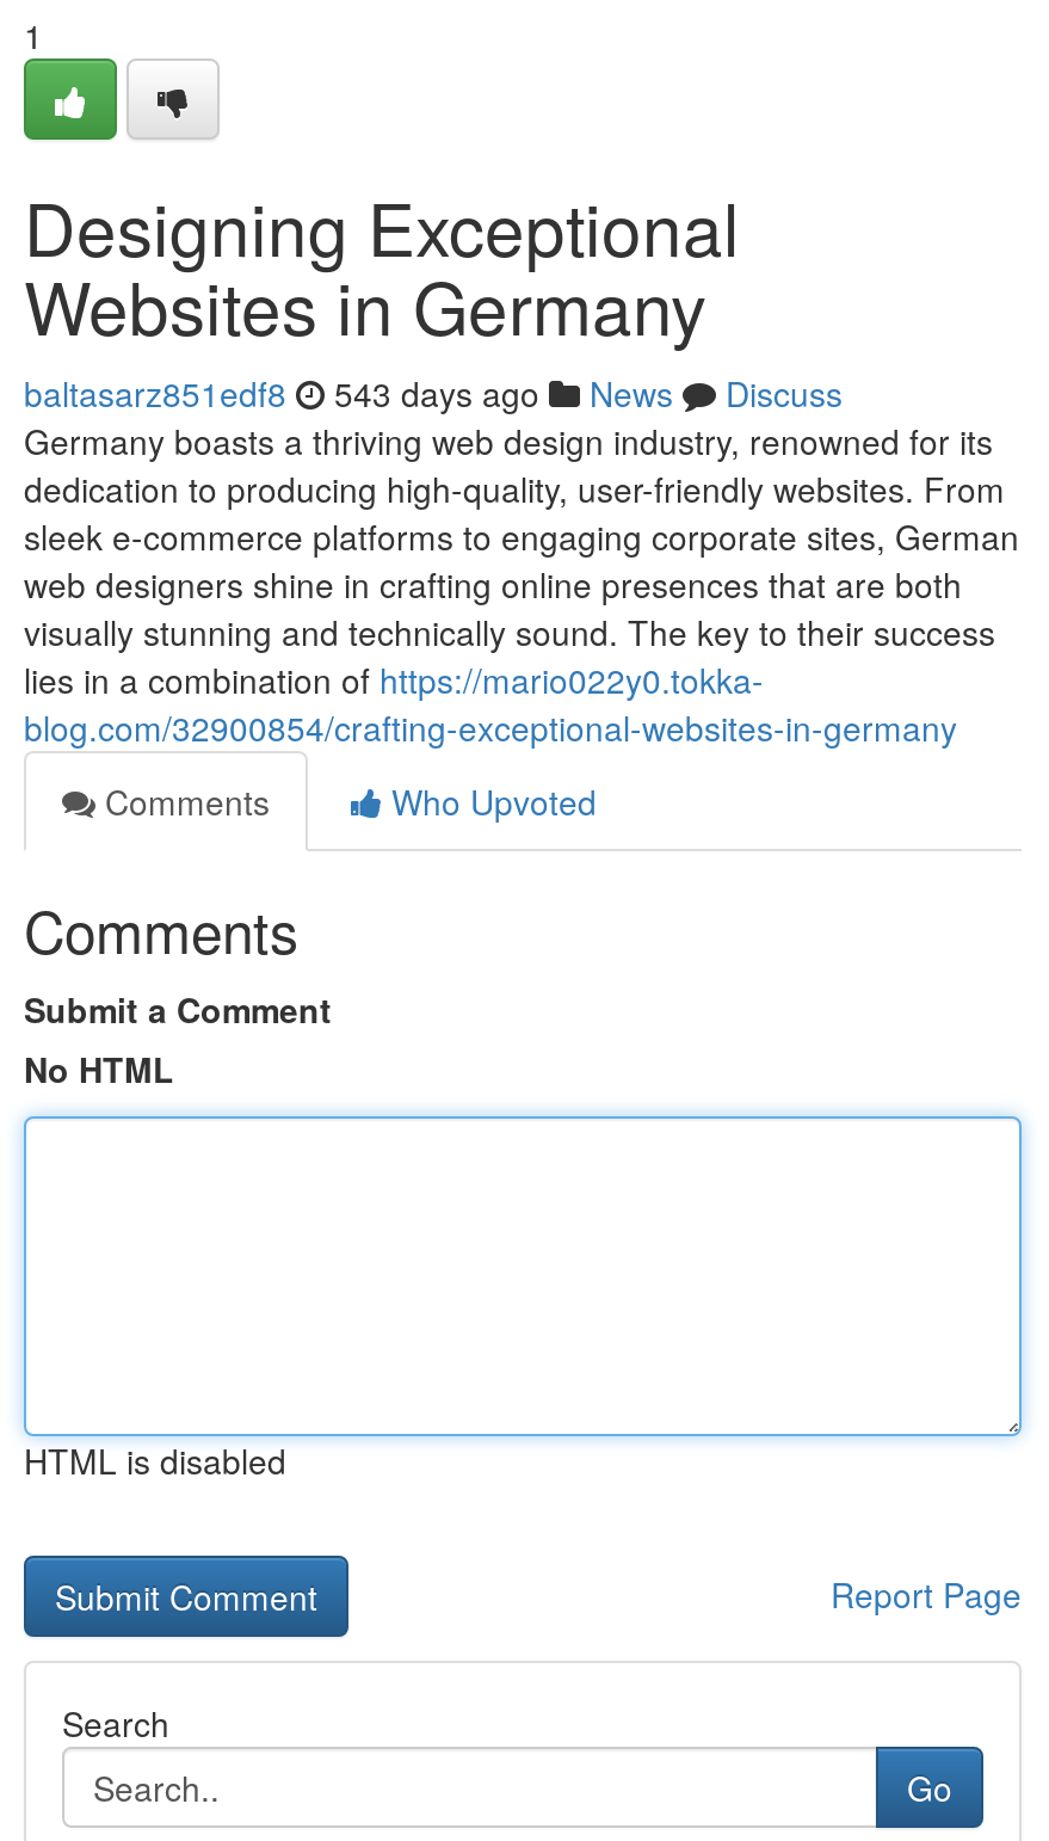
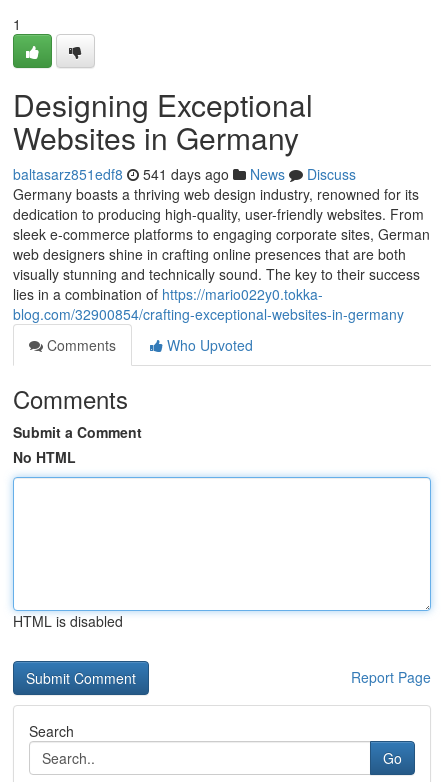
- baltasarz851edf8 543 days ago News Discuss
+ baltasarz851edf8 541 days ago News Discuss
